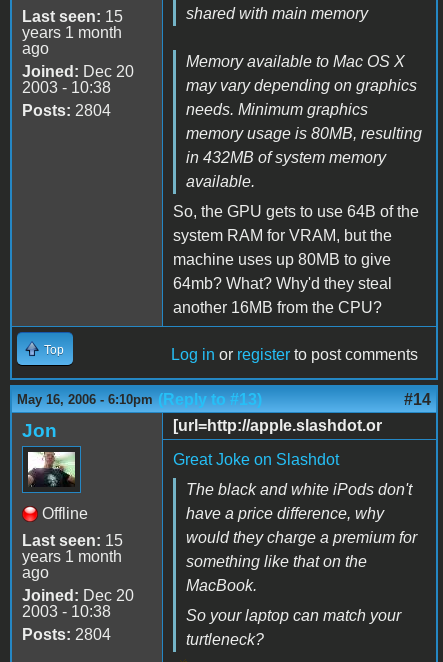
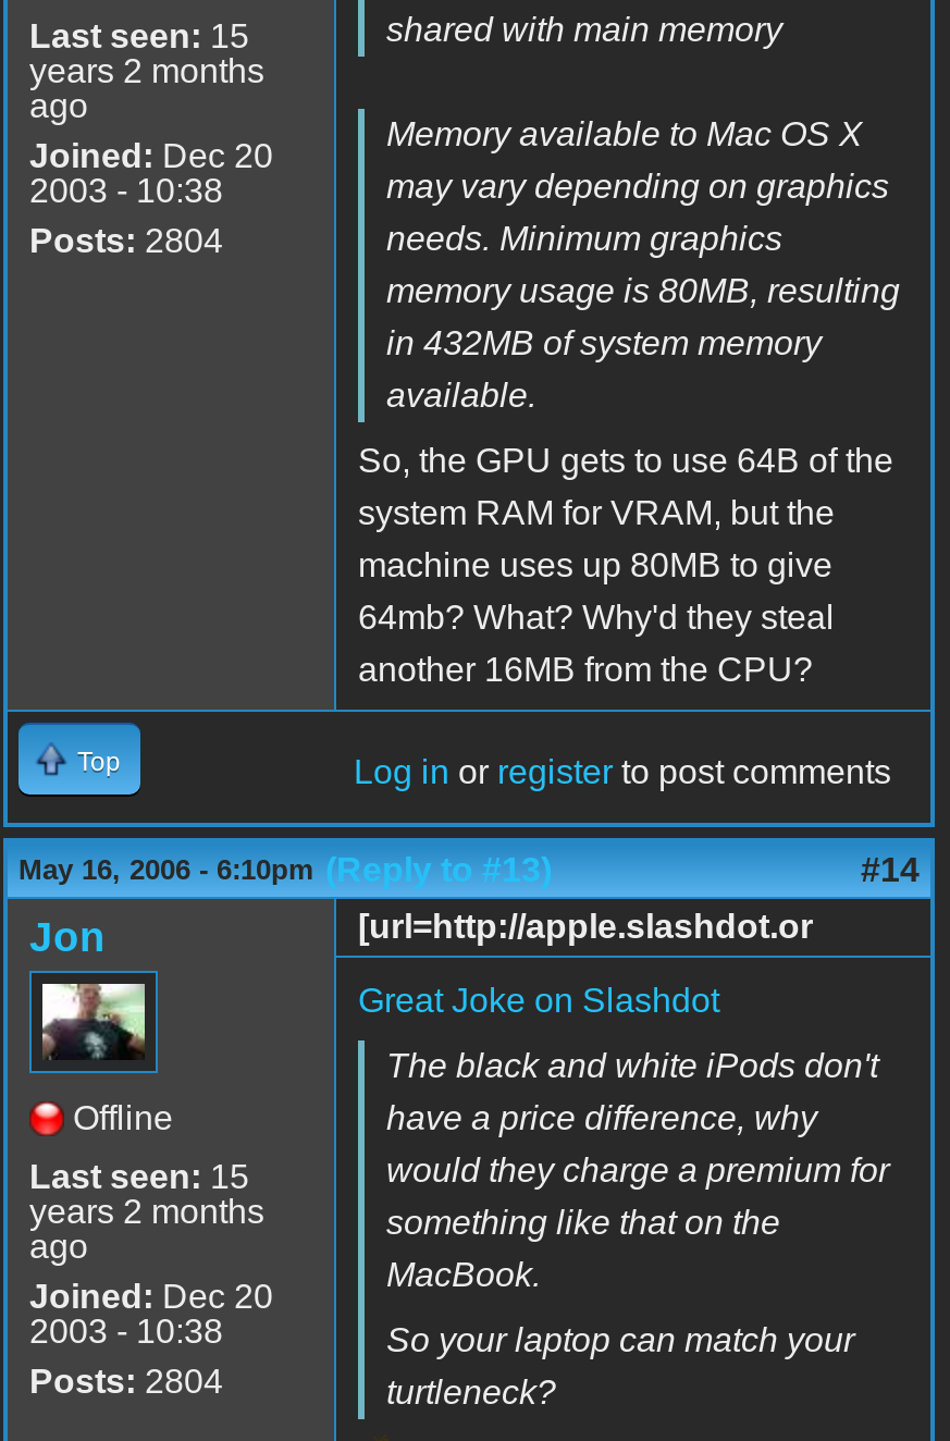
- years 1 month
+ years 2 months

- years 1 month
+ years 2 months
